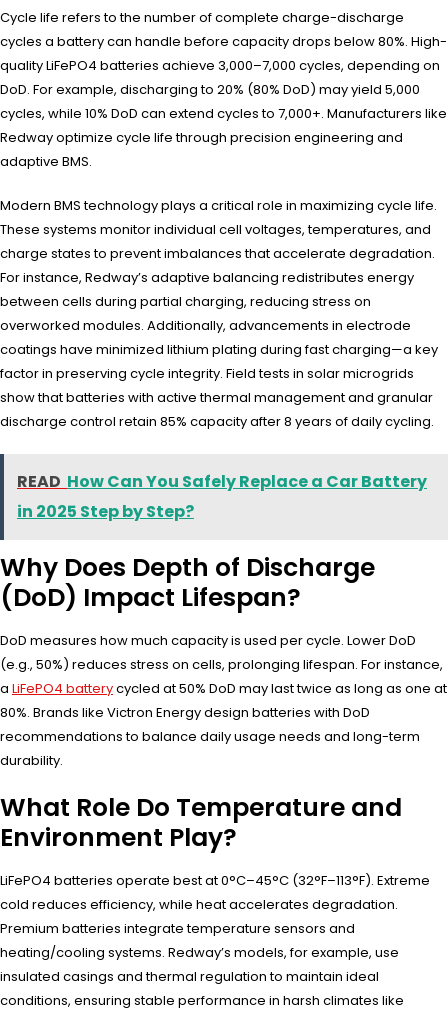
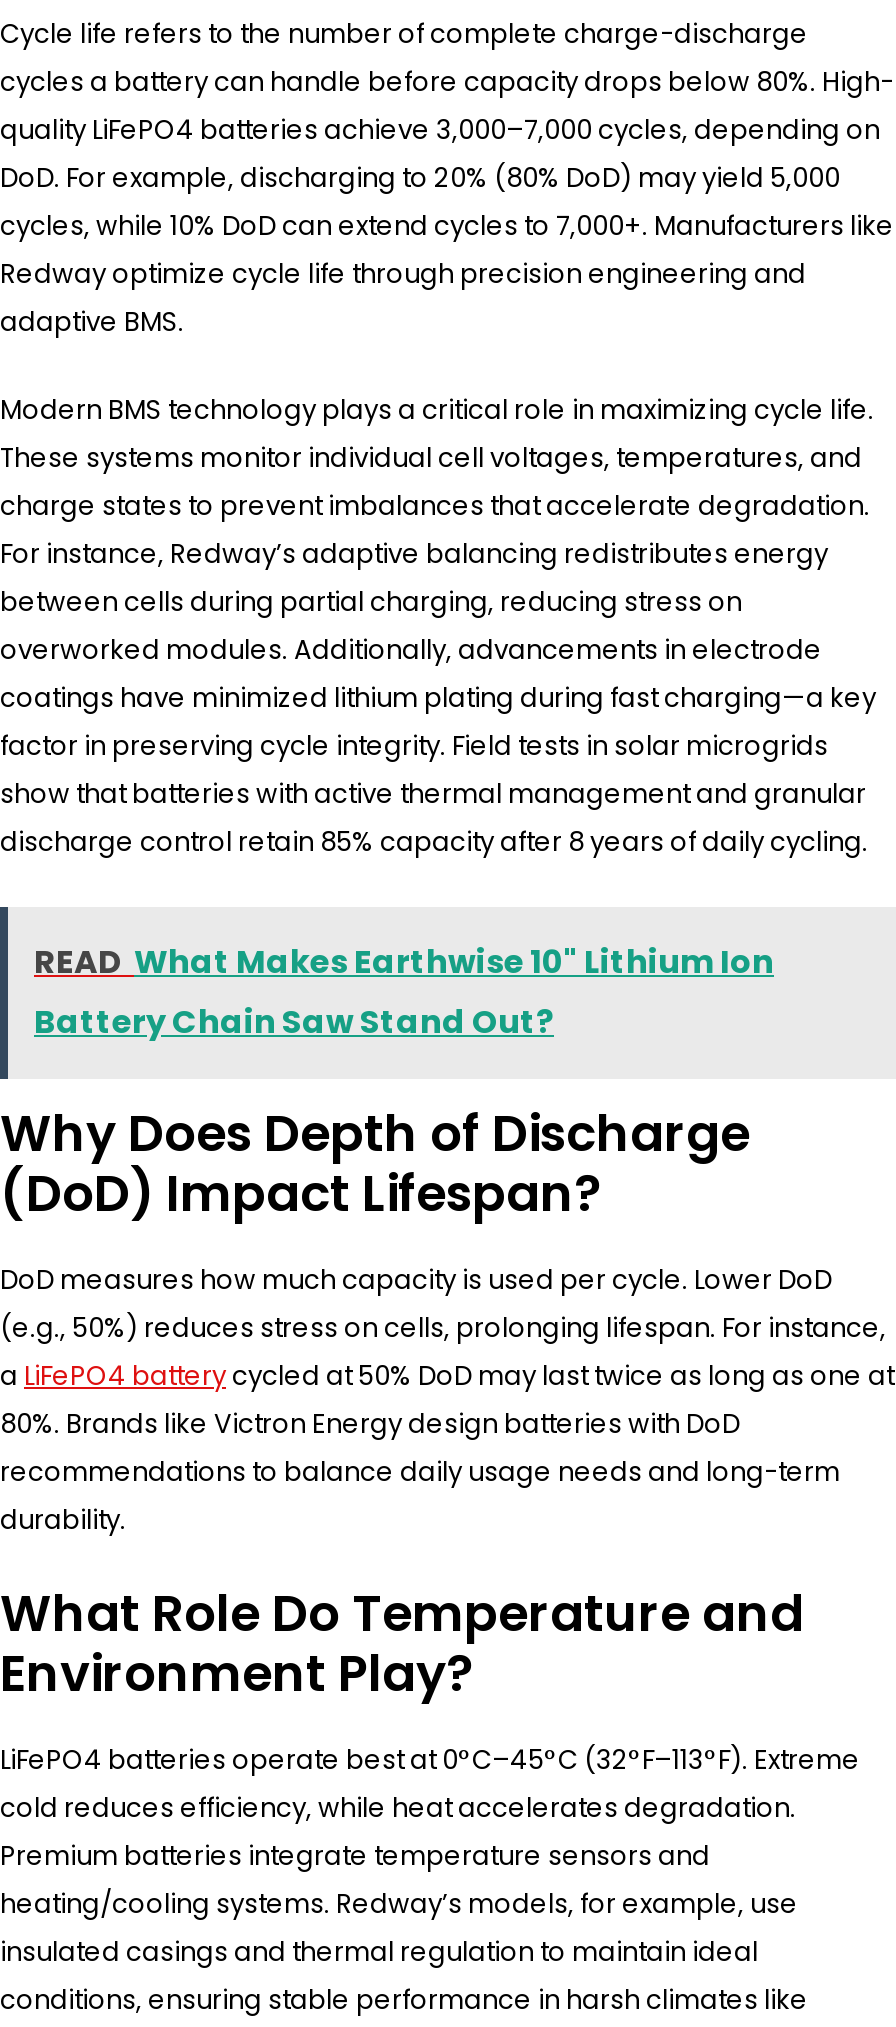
- READ How Can You Safely Replace a Car Battery
- in 2025 Step by Step?
+ READ What Makes Earthwise 10" Lithium Ion
+ Battery Chain Saw Stand Out?
